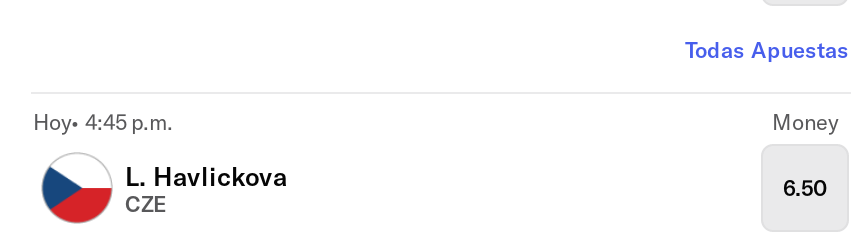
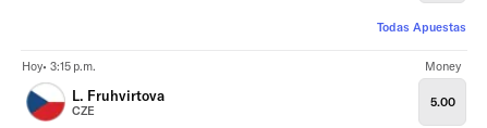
- Hoy• 4:45 p.m.
+ Hoy• 3:15 p.m.

- L. Havlickova
+ L. Fruhvirtova

- 6.50
+ 5.00
